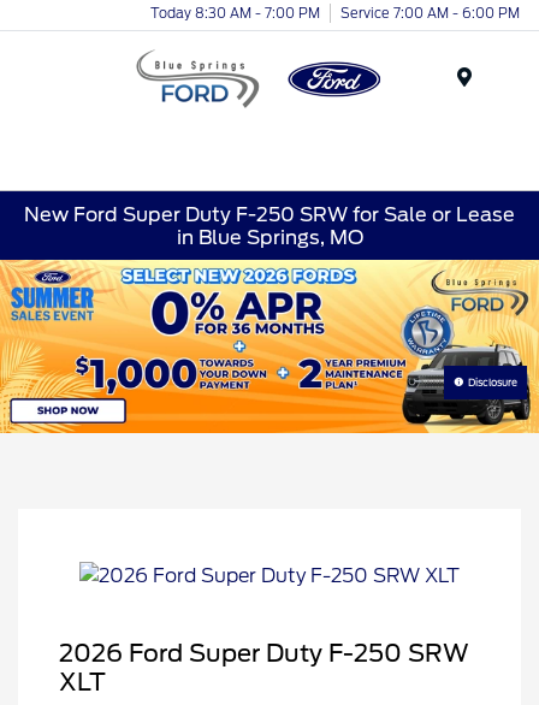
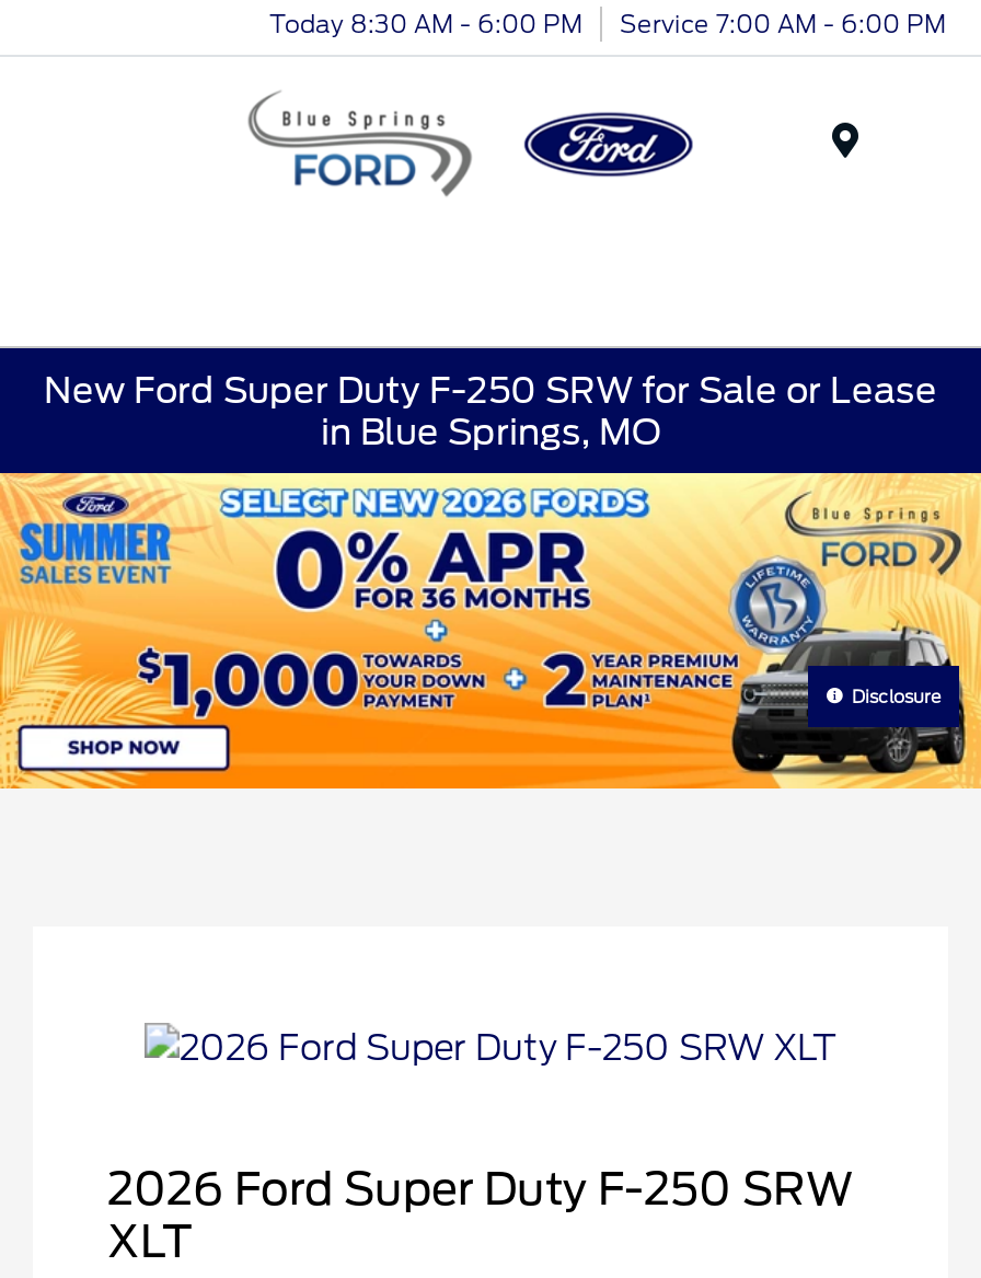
- Today 8:30 AM - 7:00 PM Service 7:00 AM - 6:00 PM
+ Today 8:30 AM - 6:00 PM Service 7:00 AM - 6:00 PM
